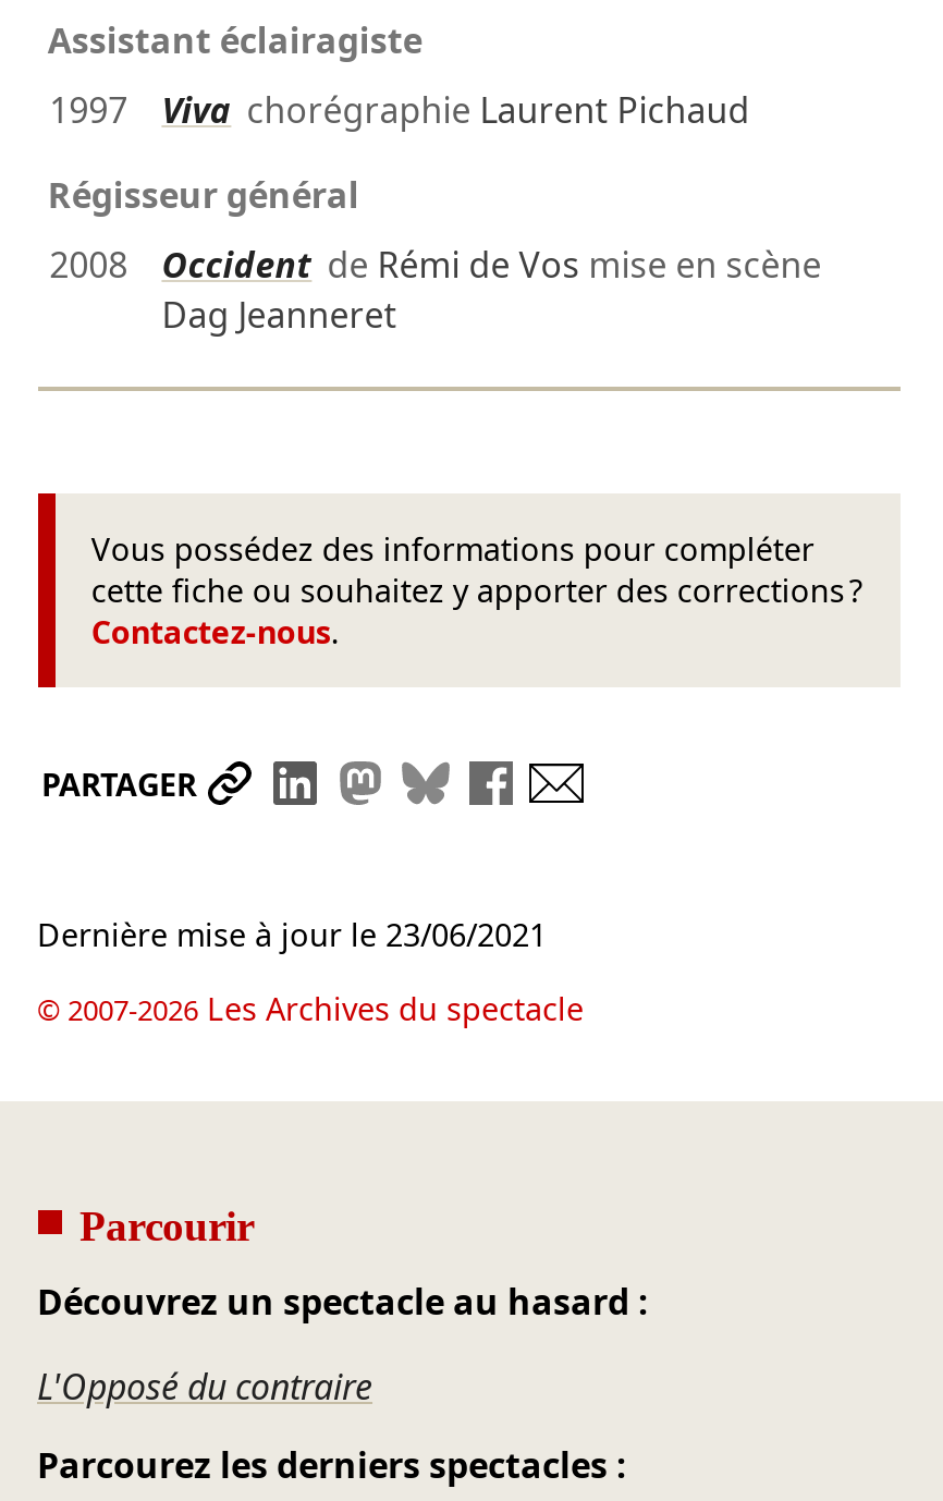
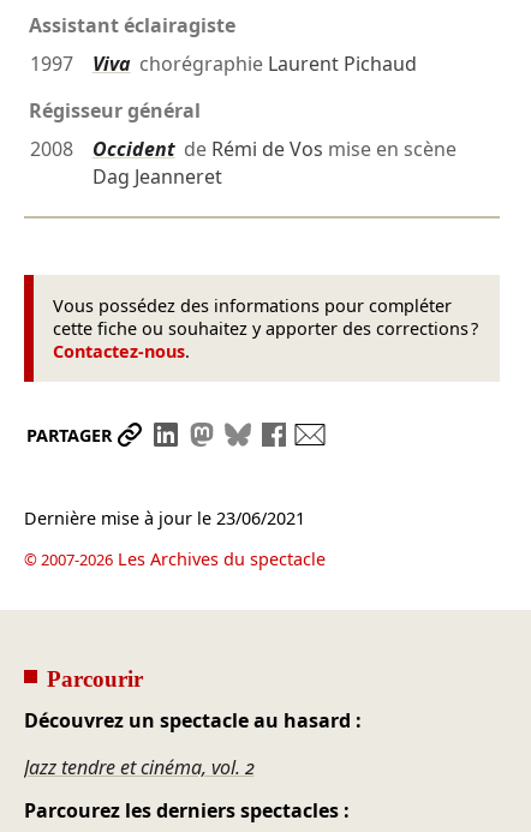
- L'Opposé du contraire
+ Jazz tendre et cinéma, vol. 2
